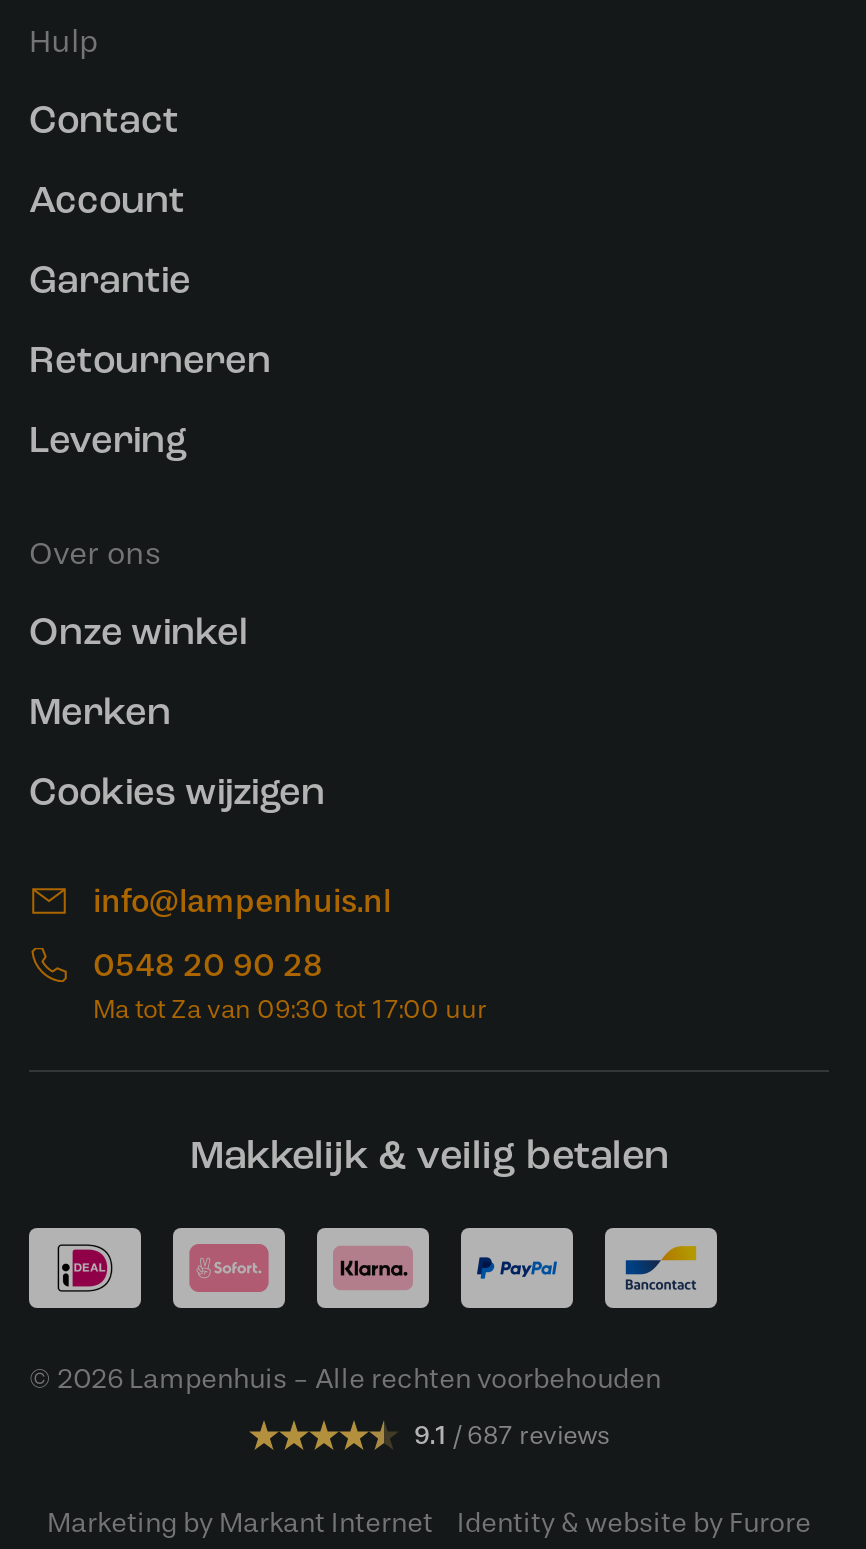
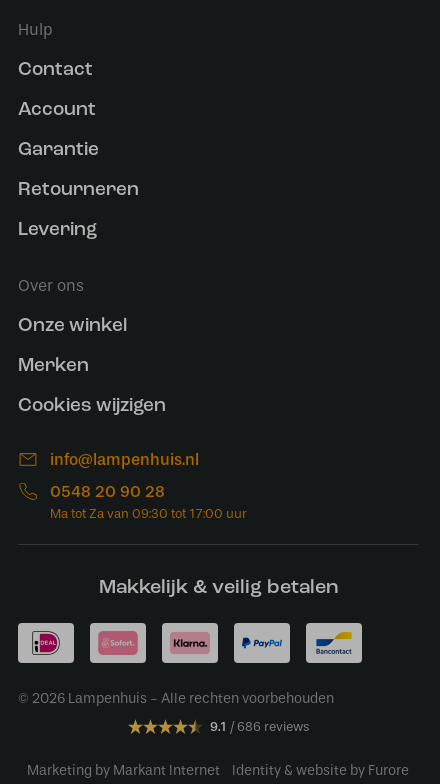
- 9.1 687 reviews
+ 9.1 686 reviews
